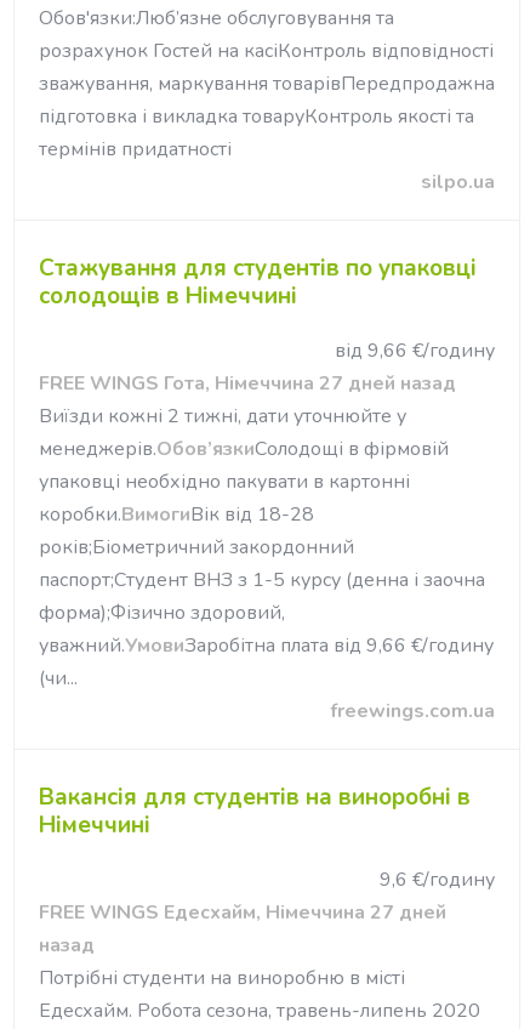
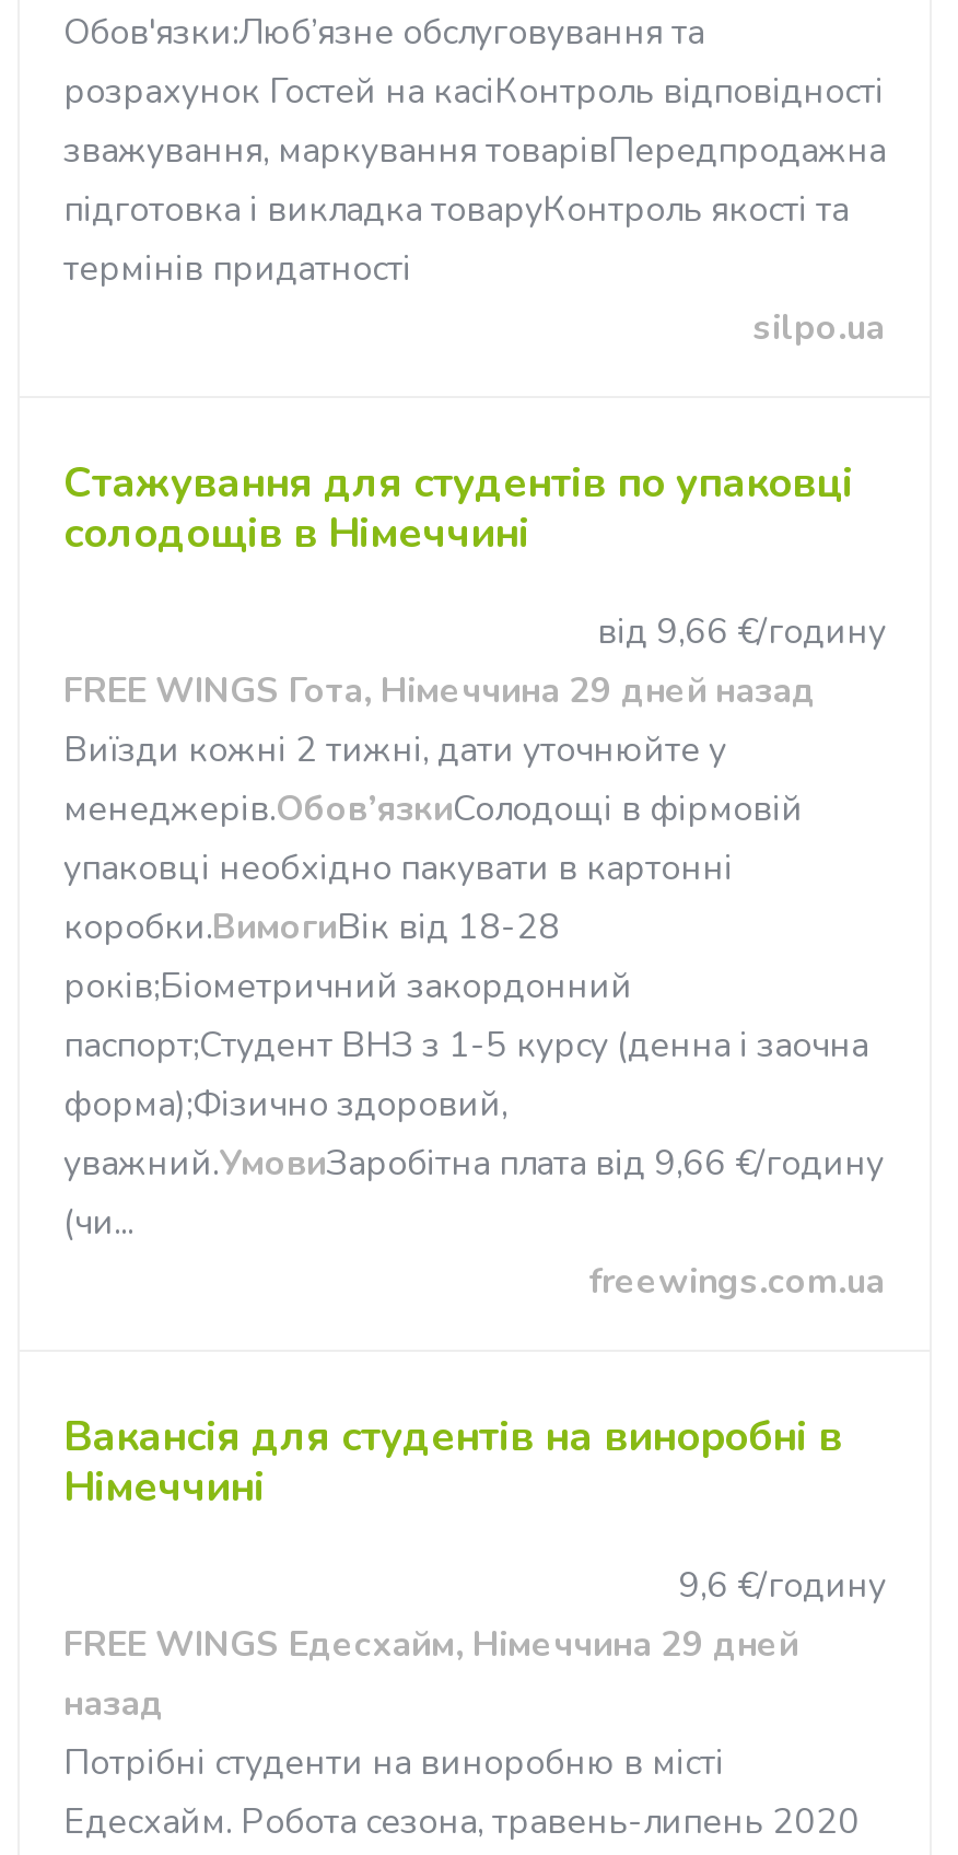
- FREE WINGS Гота, Німеччина 27 дней назад
+ FREE WINGS Гота, Німеччина 29 дней назад

- FREE WINGS Едесхайм, Німеччина 27 дней
+ FREE WINGS Едесхайм, Німеччина 29 дней
